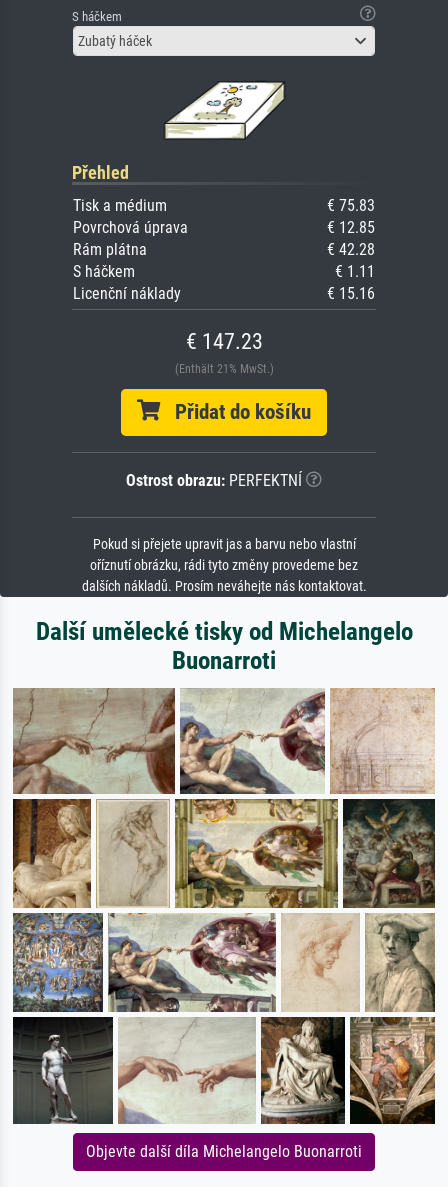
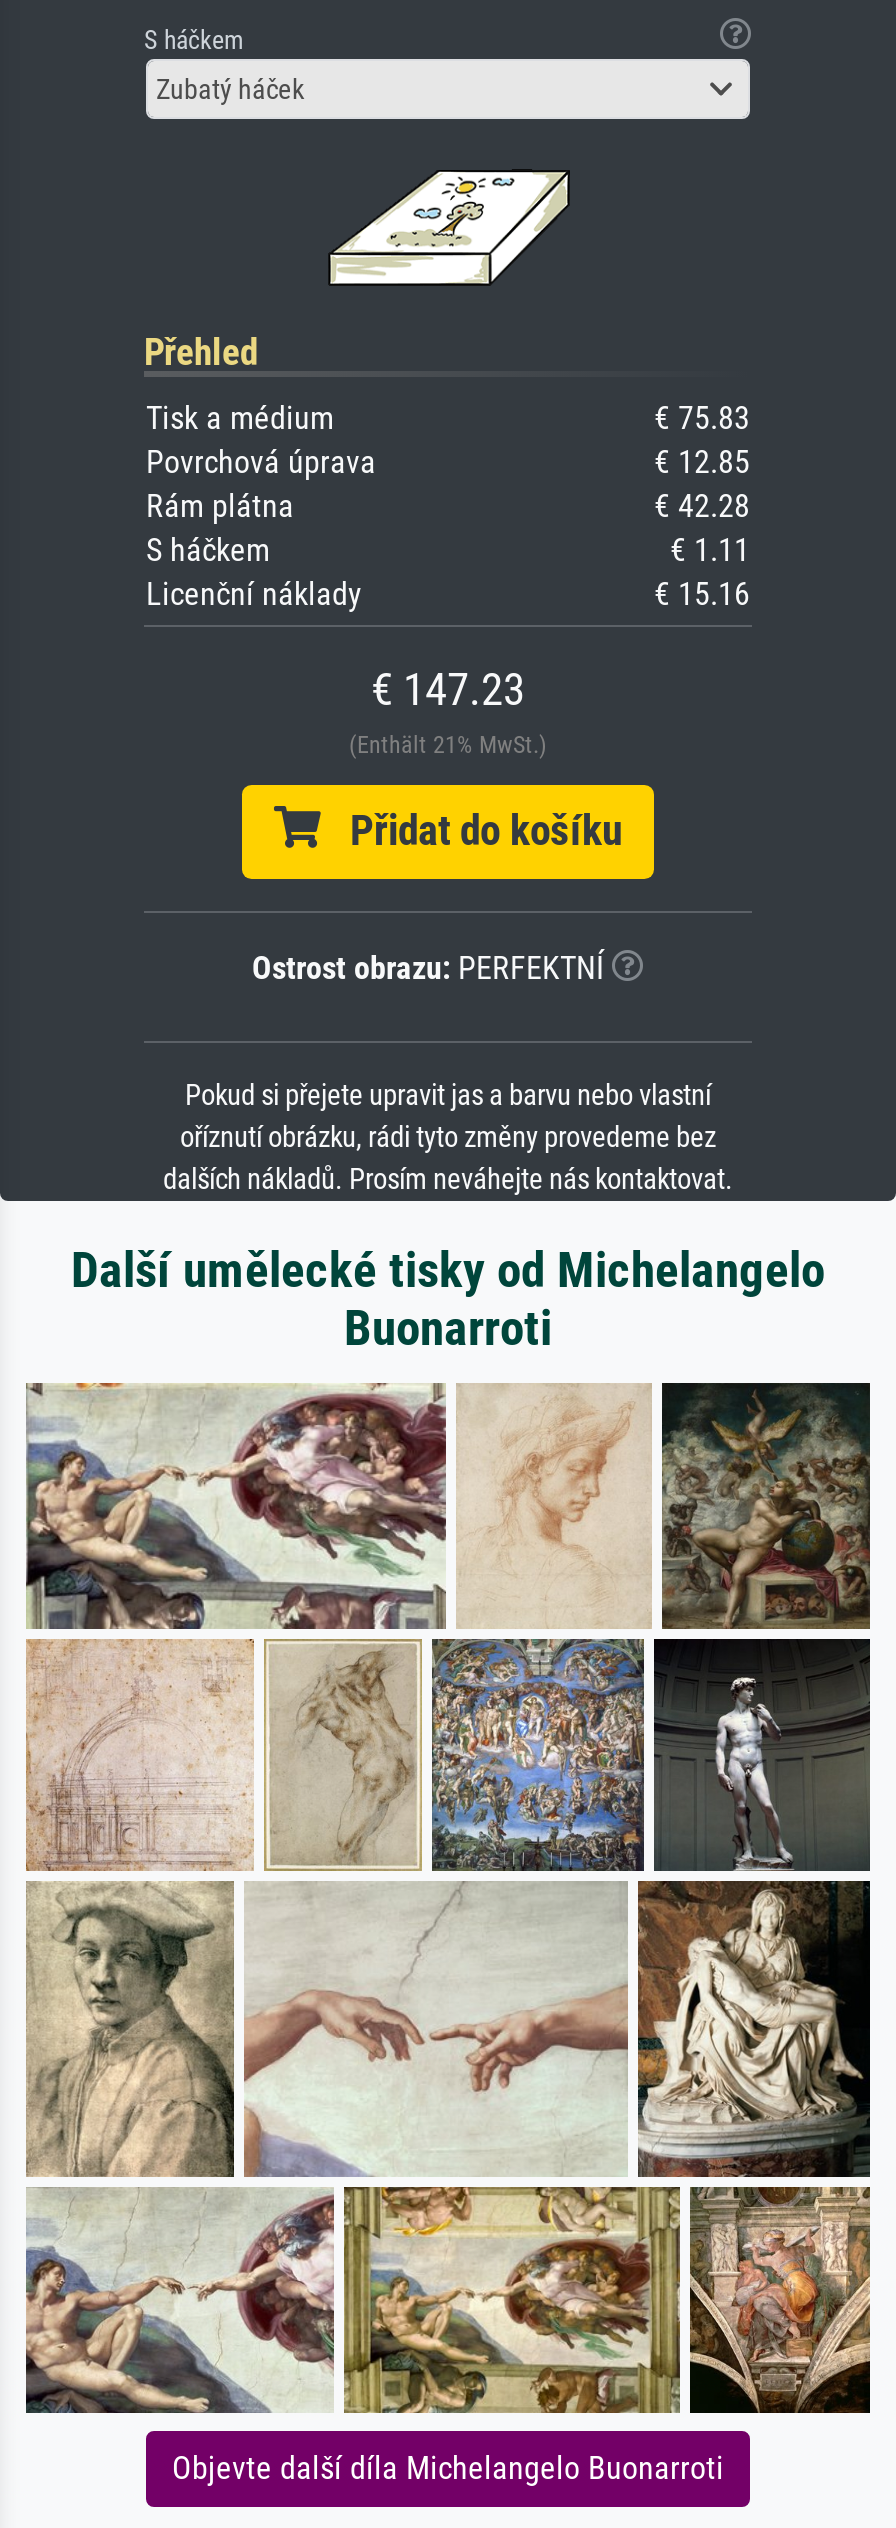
- [image]
+ [image]
